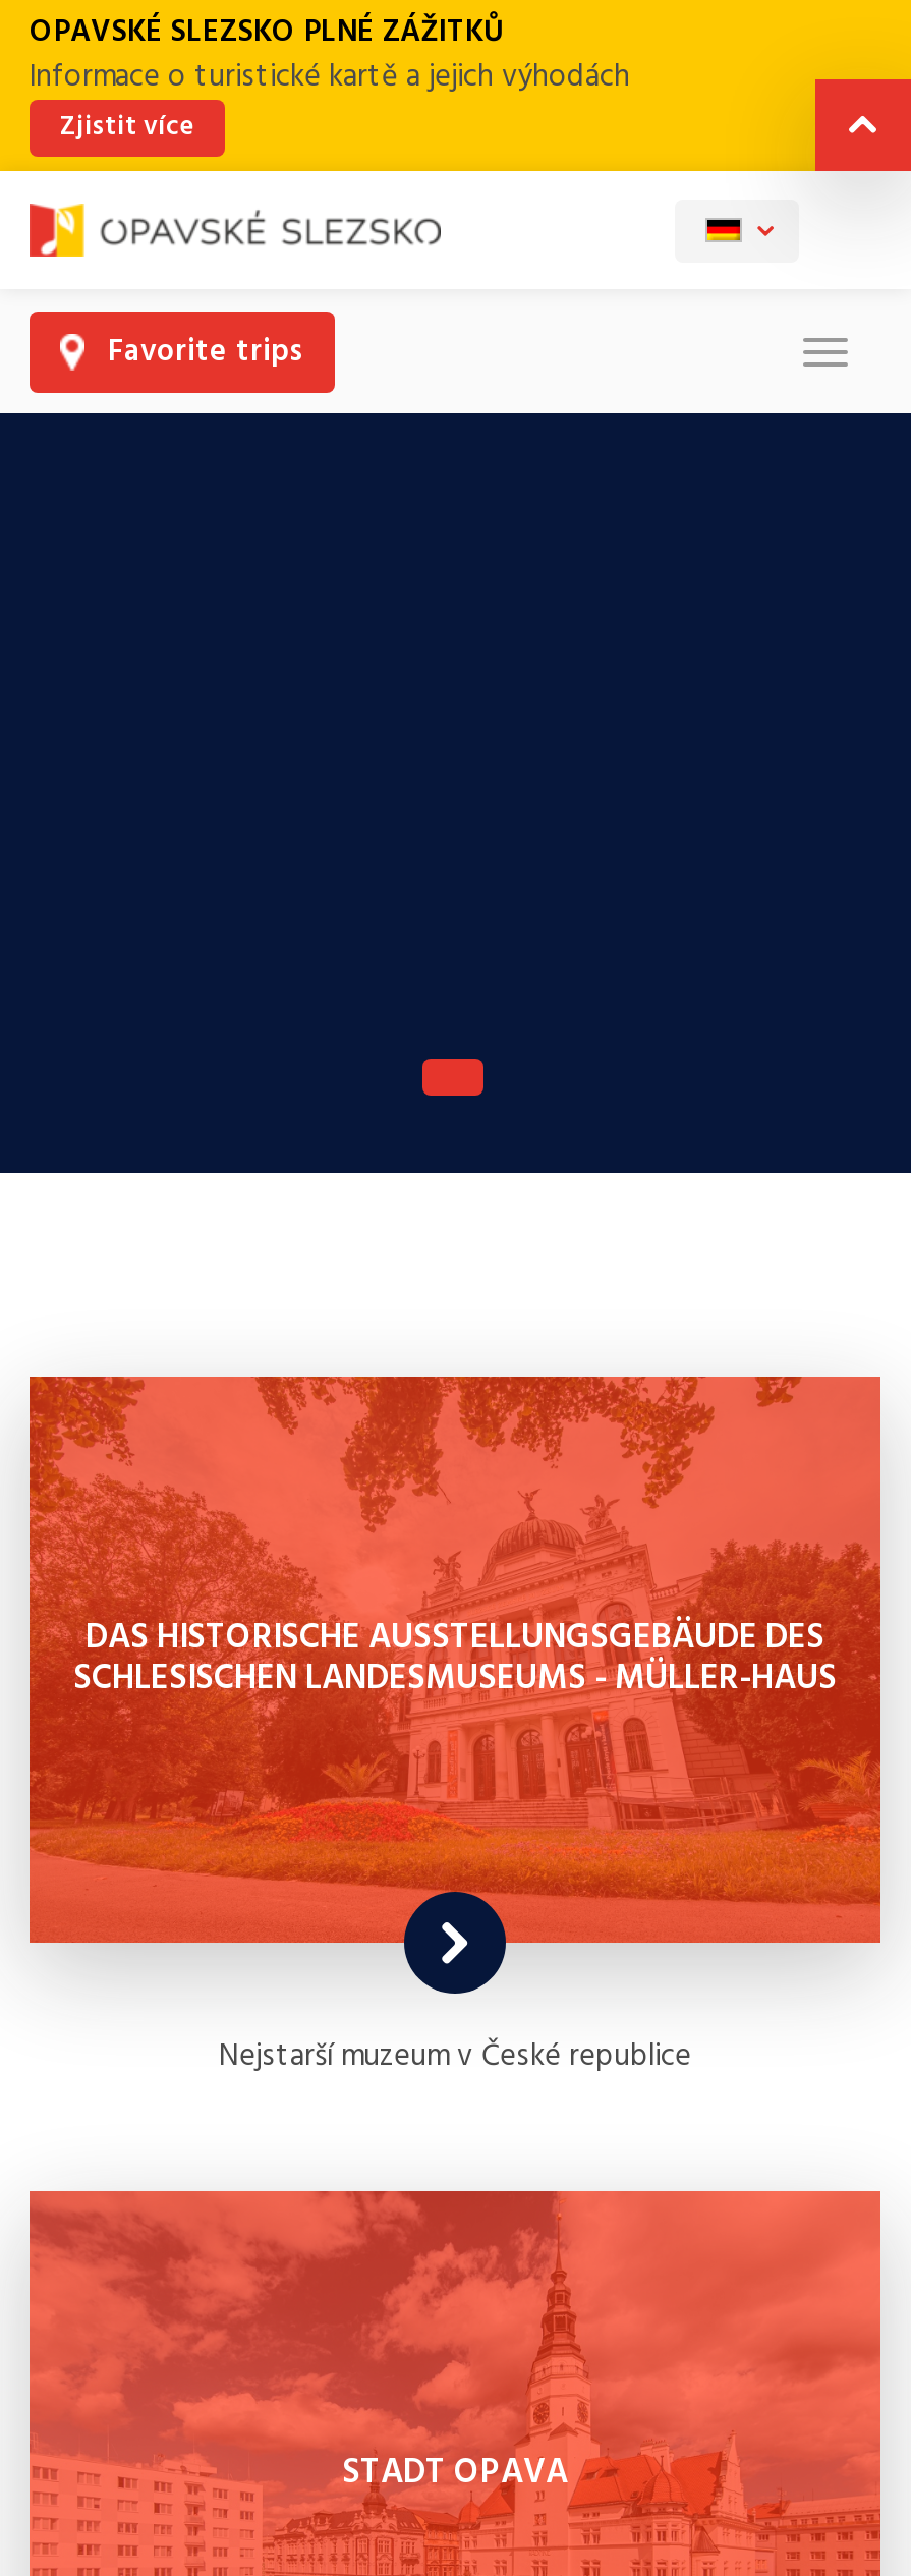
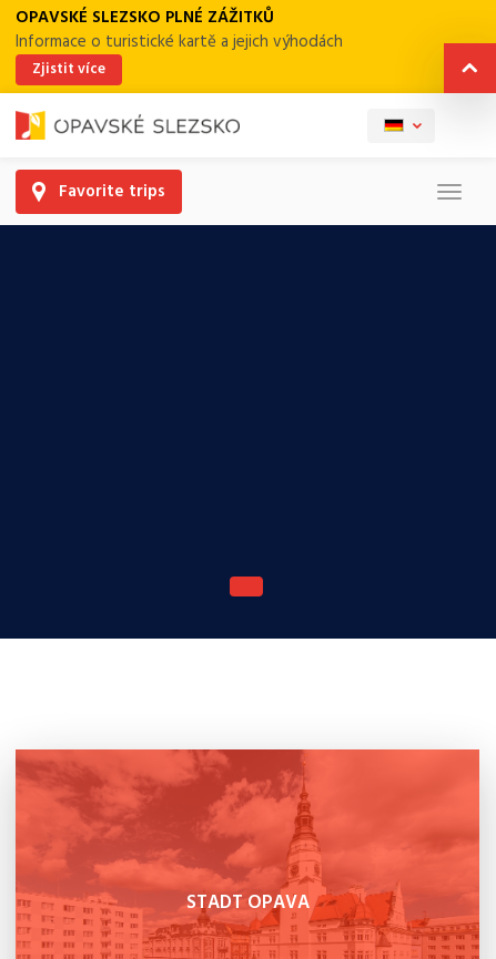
- [image]
- DAS HISTORISCHE AUSSTELLUNGSGEBÄUDE DES
- SCHLESISCHEN LANDESMUSEUMS - MÜLLER-HAUS

- Nejstarší muzeum v České republice
